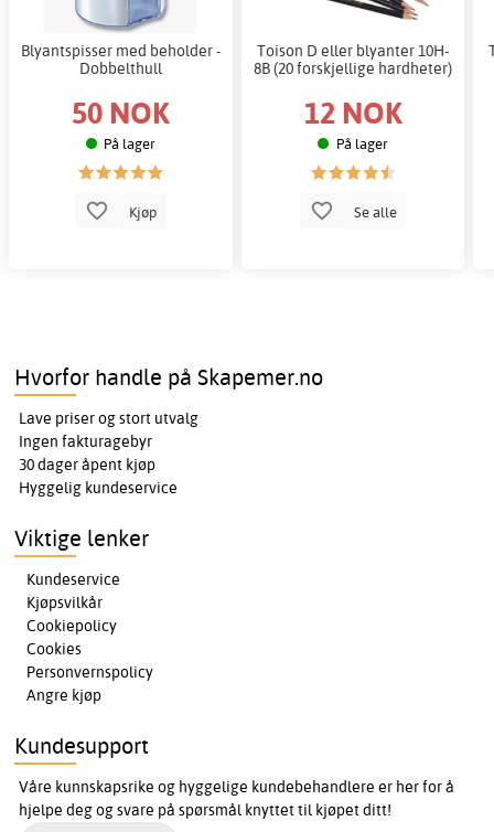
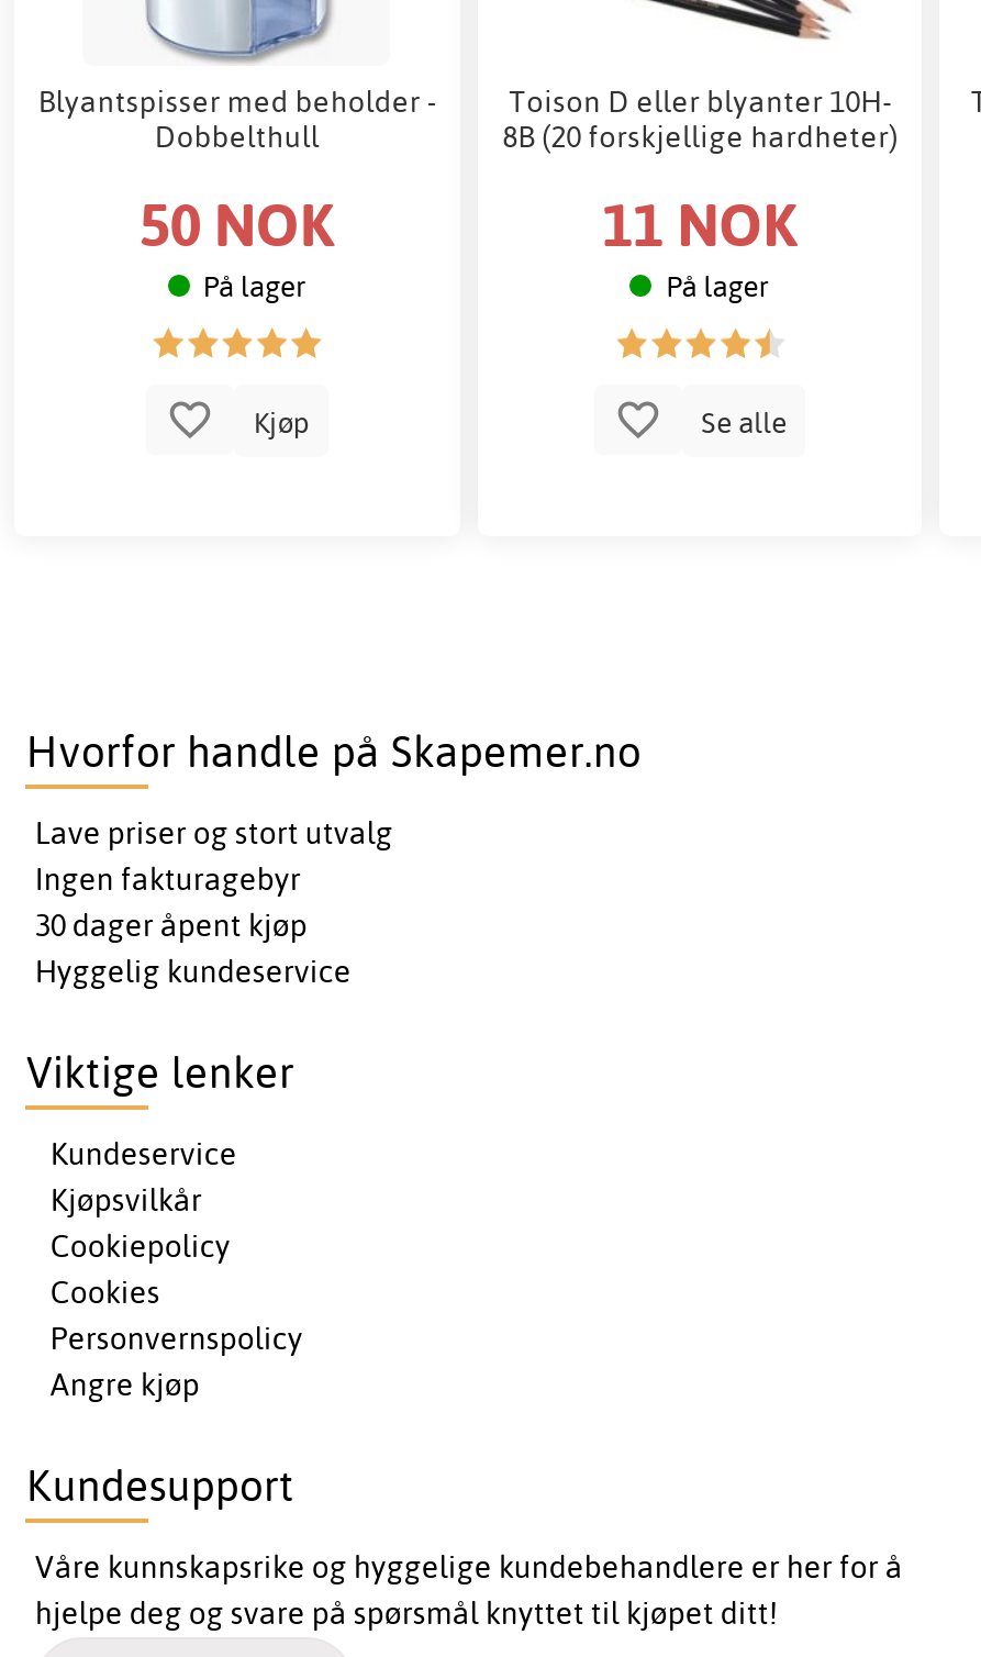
- 12 NOK
+ 11 NOK
